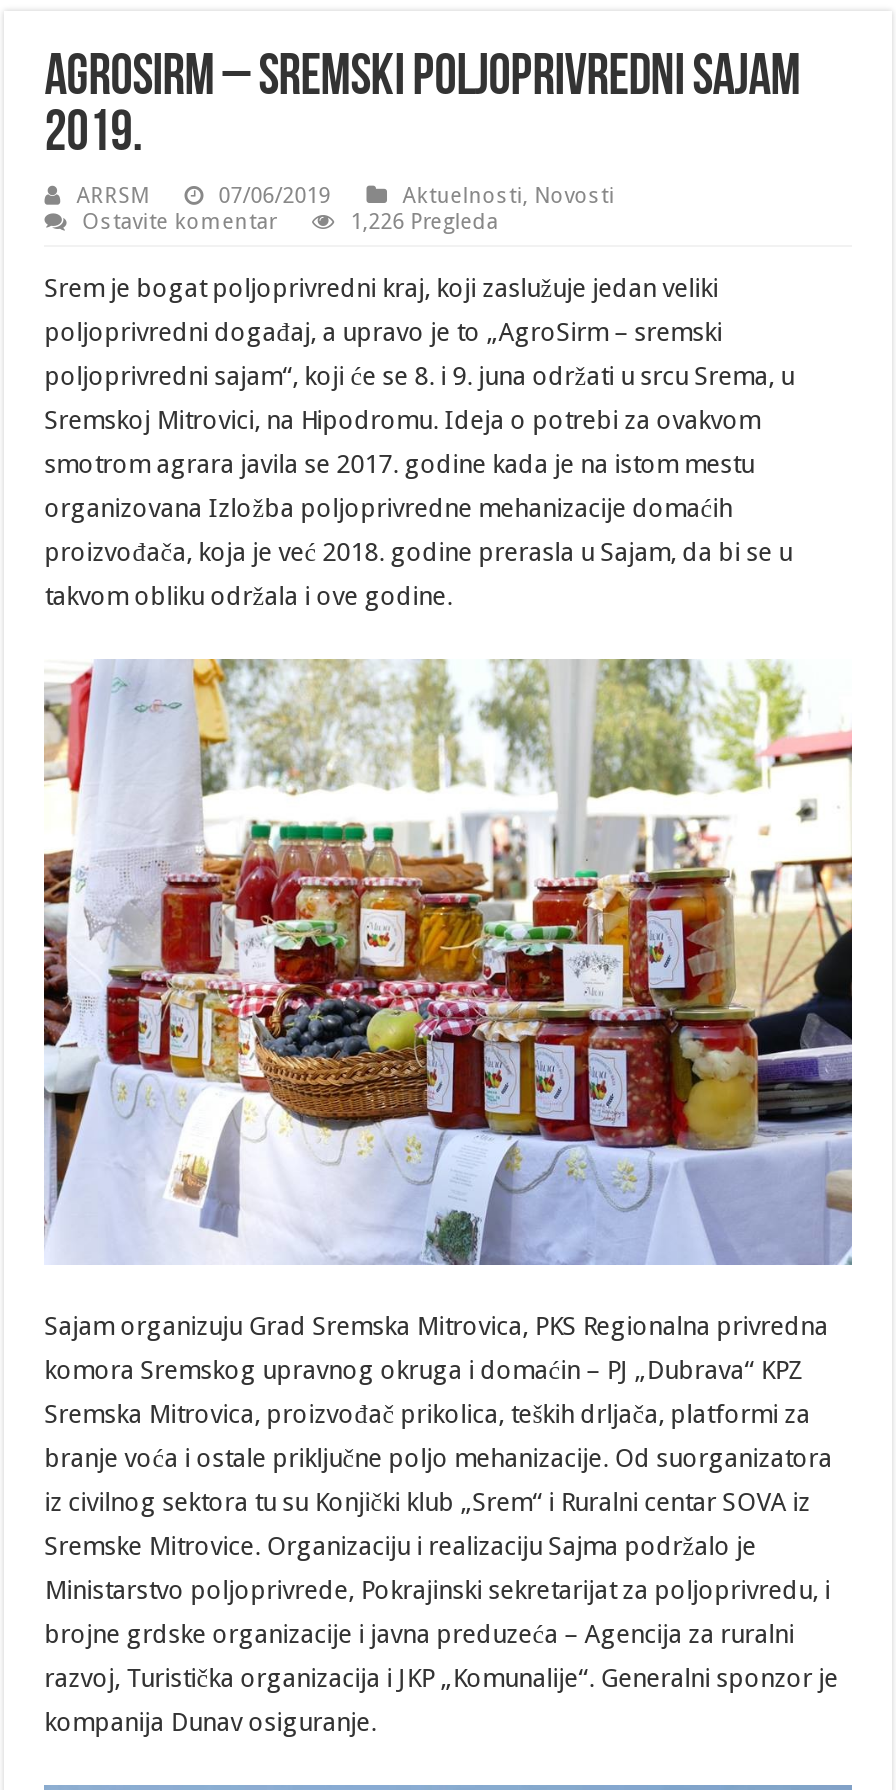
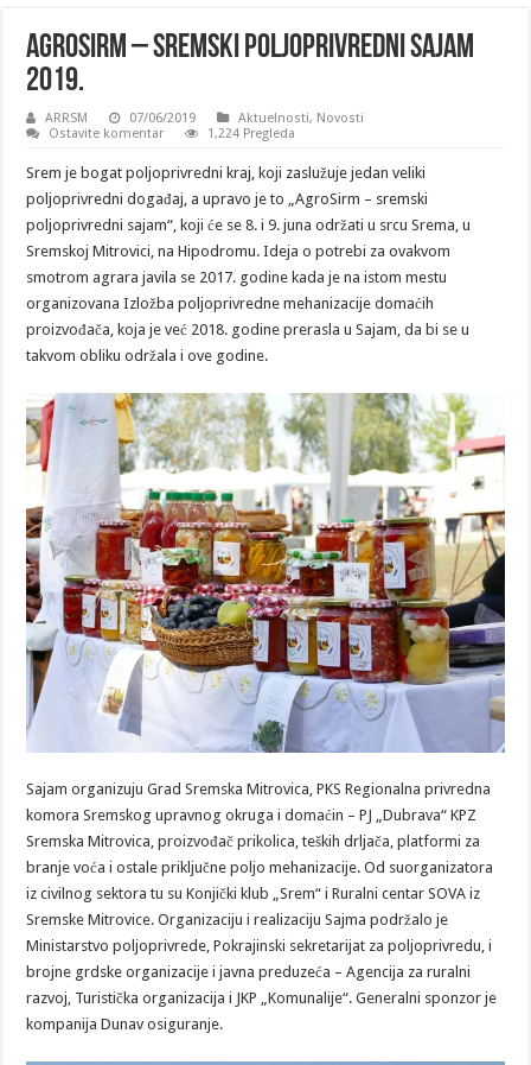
- 1,226 Pregleda
+ 1,224 Pregleda
